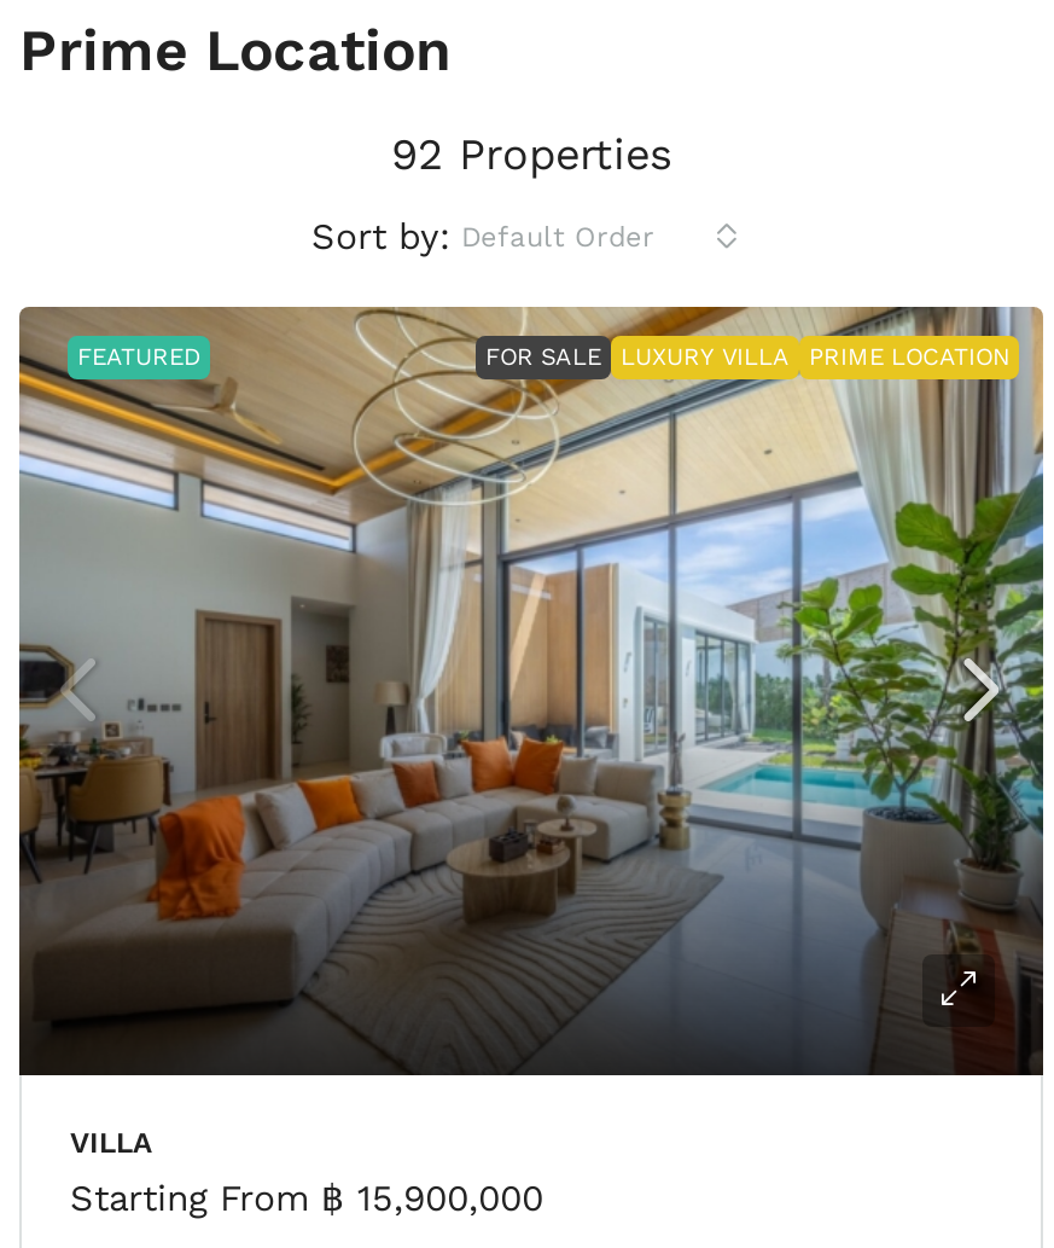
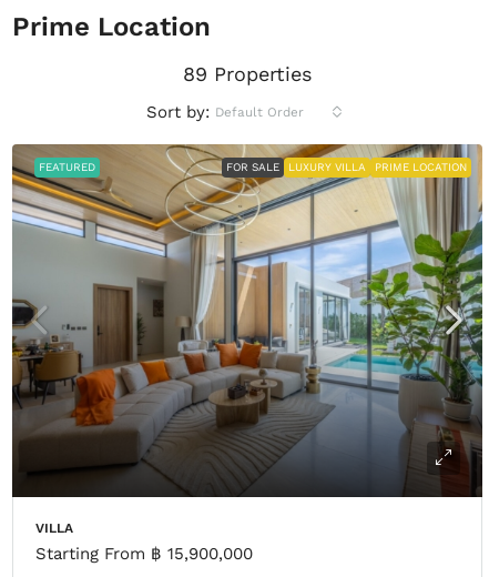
- 92 Properties
+ 89 Properties
